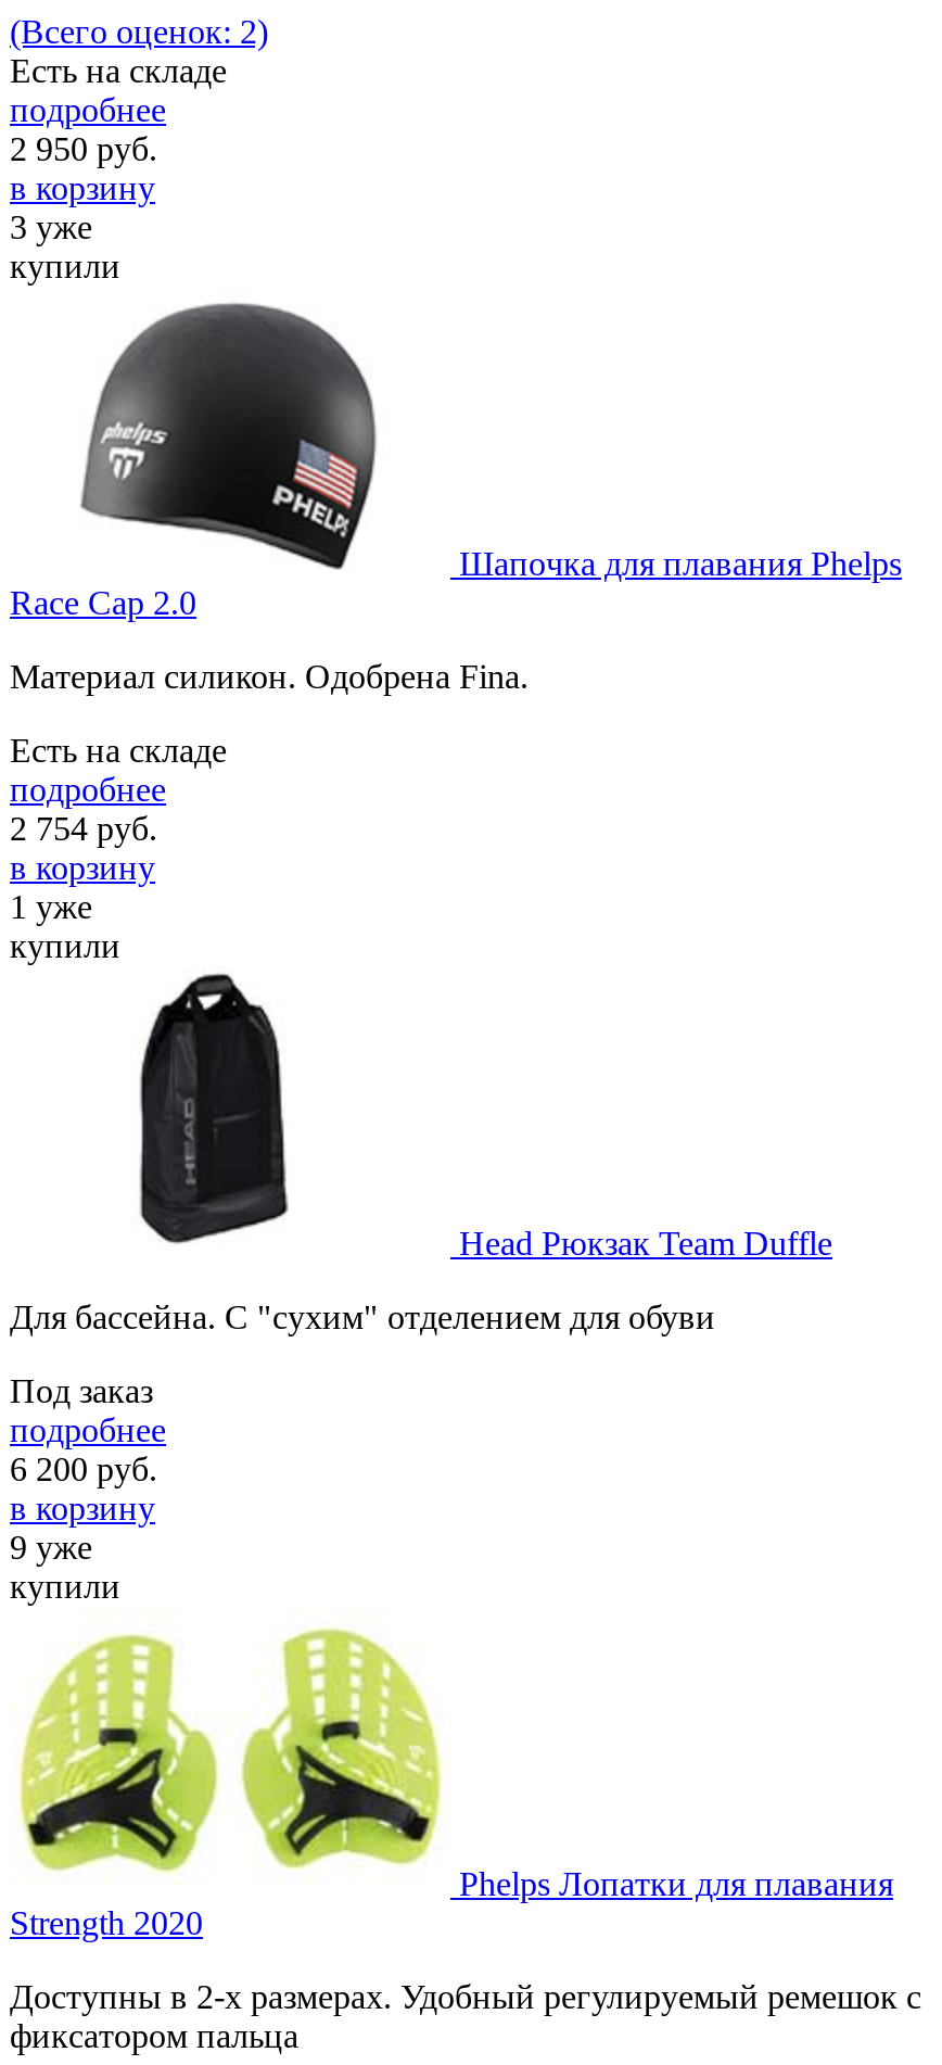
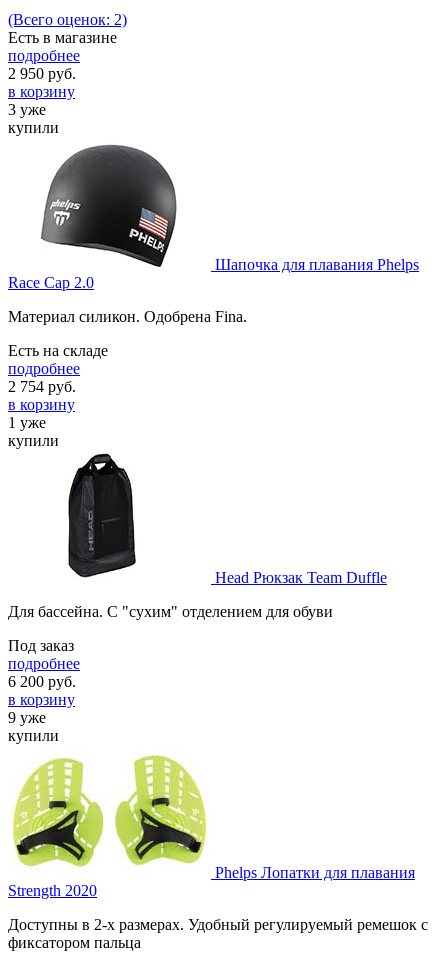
- Есть на складе
+ Есть в магазине
